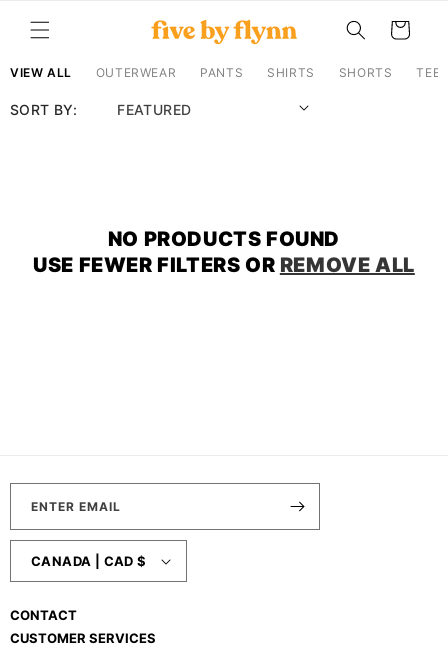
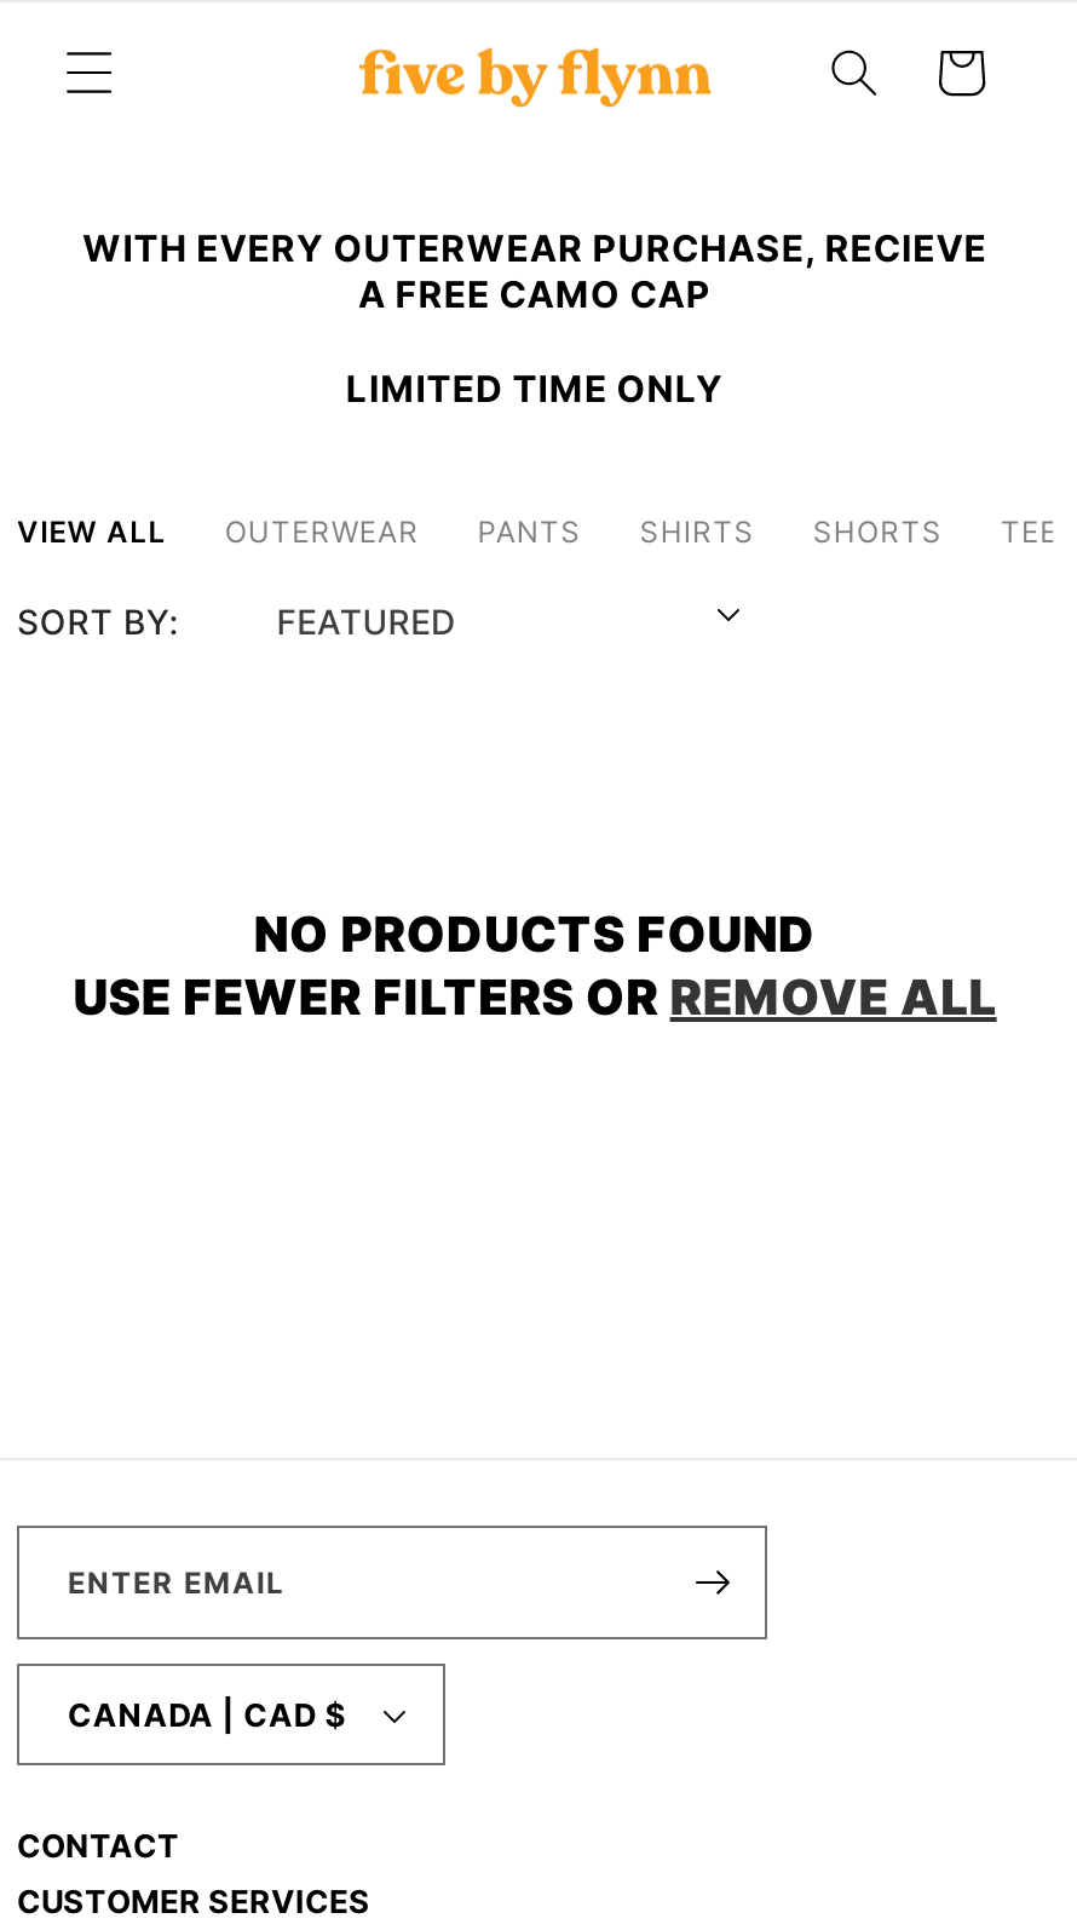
+ WITH EVERY OUTERWEAR PURCHASE, RECIEVE
+ A FREE CAMO CAP
+ LIMITED TIME ONLY
